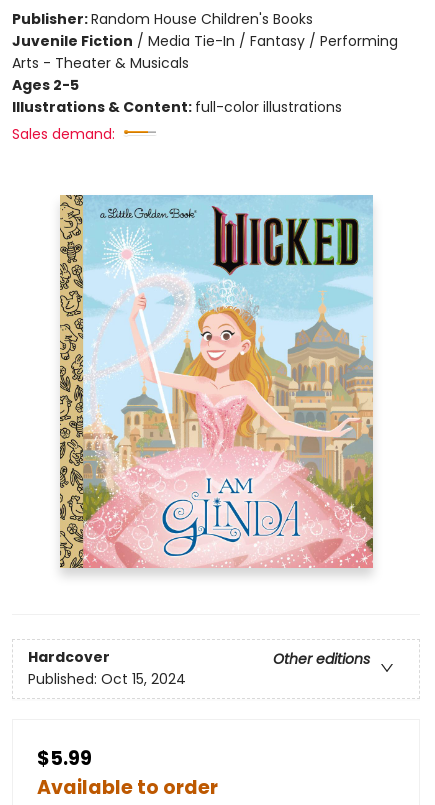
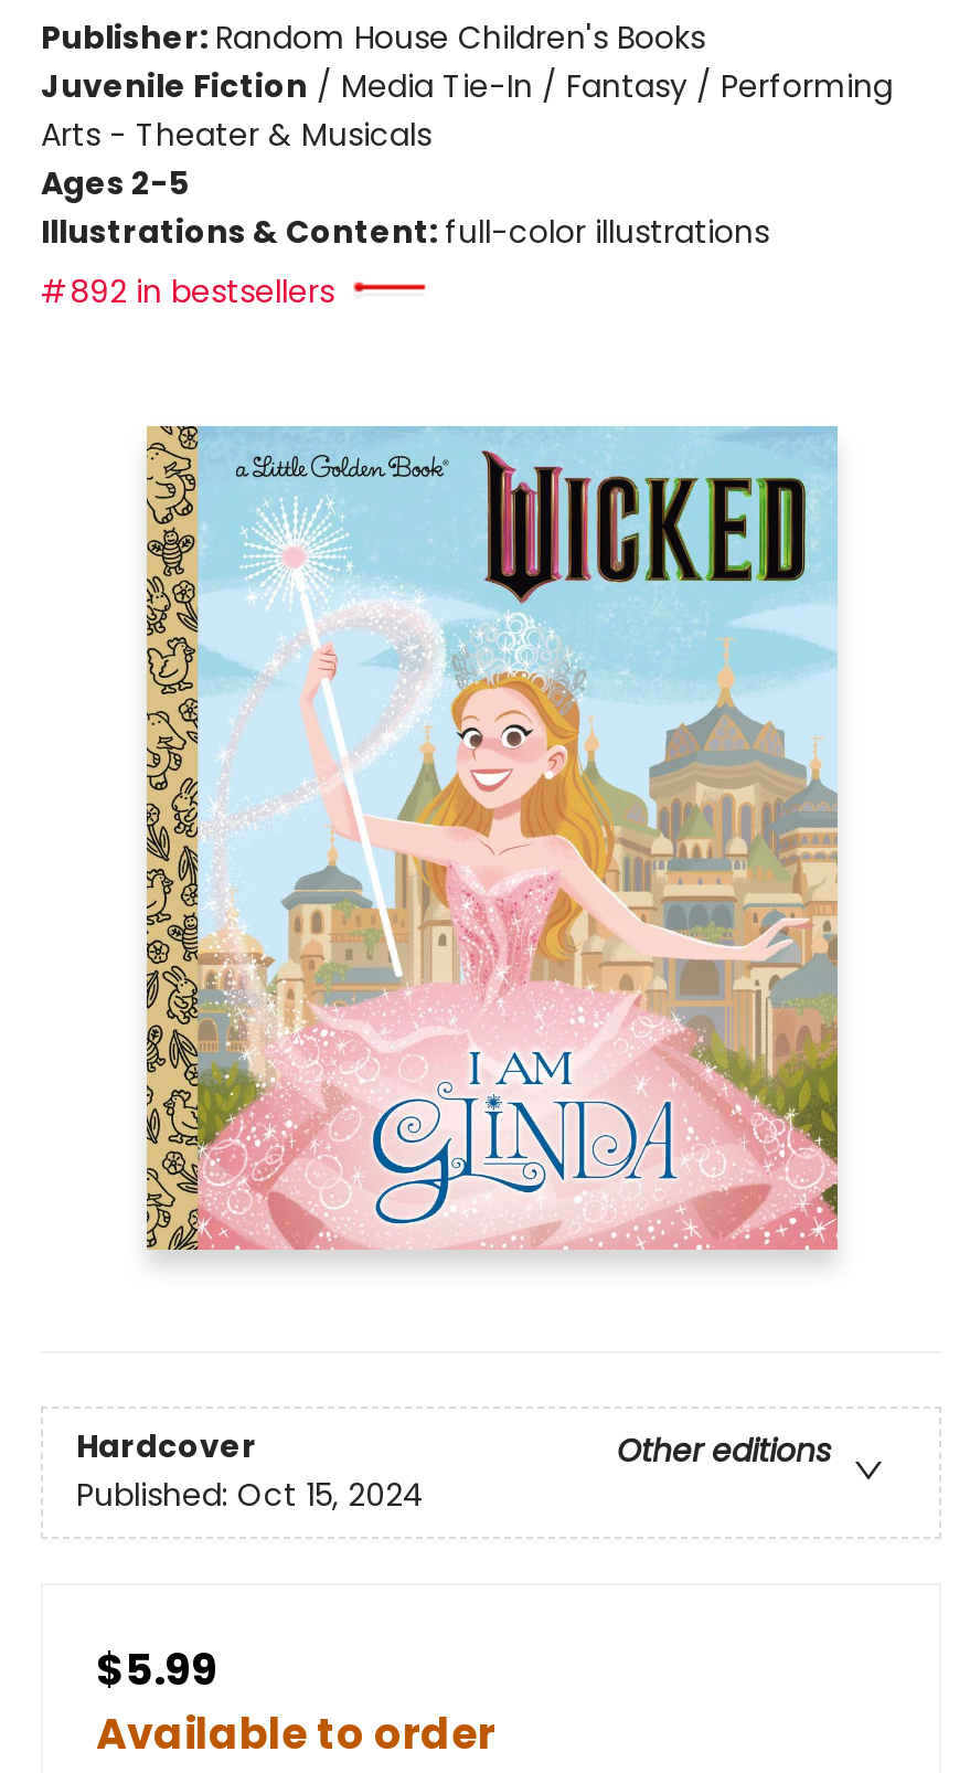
- Sales demand:
+ #892 in bestsellers
